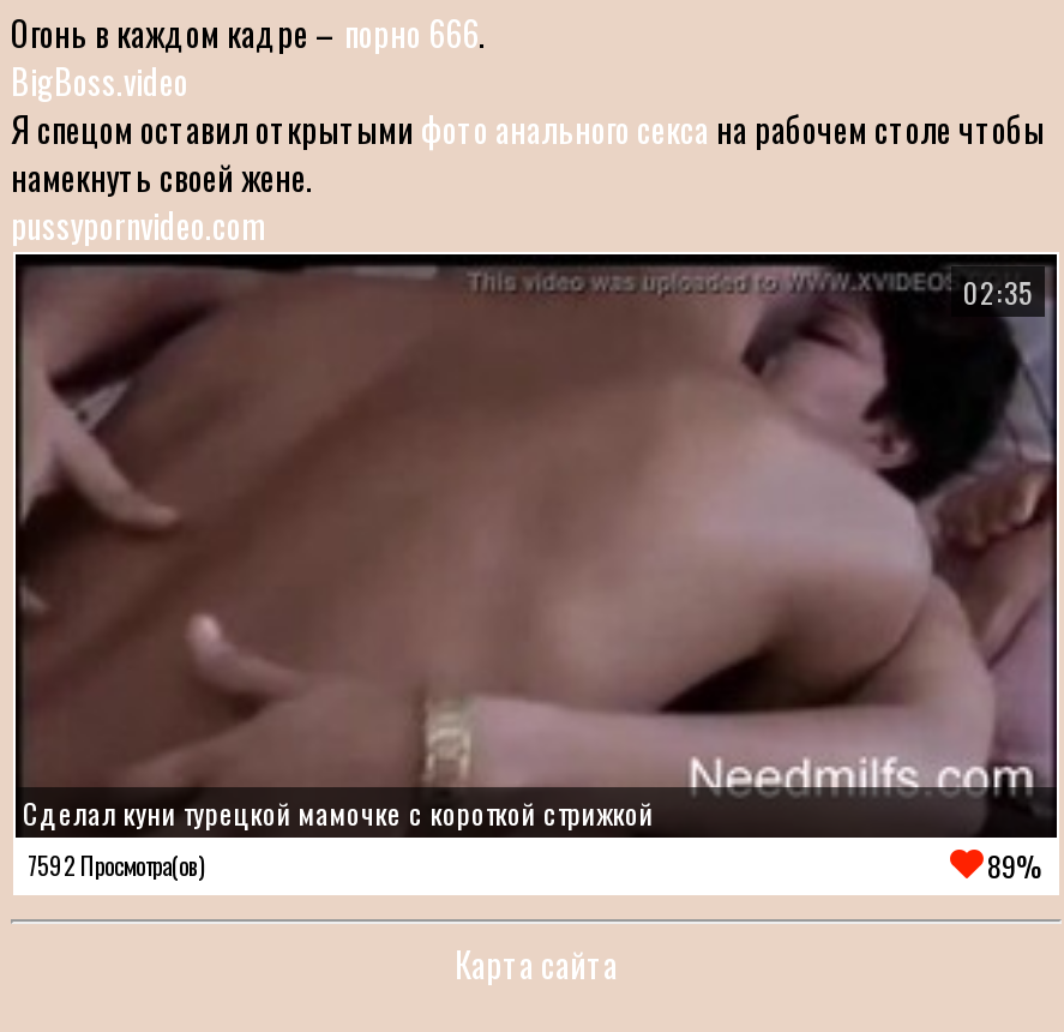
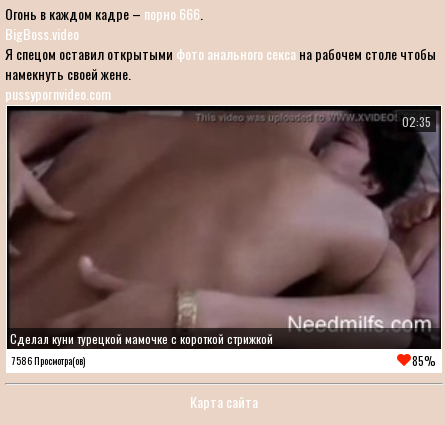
- 7592 Просмотра(ов)
+ 7586 Просмотра(ов)

- 89%
+ 85%
